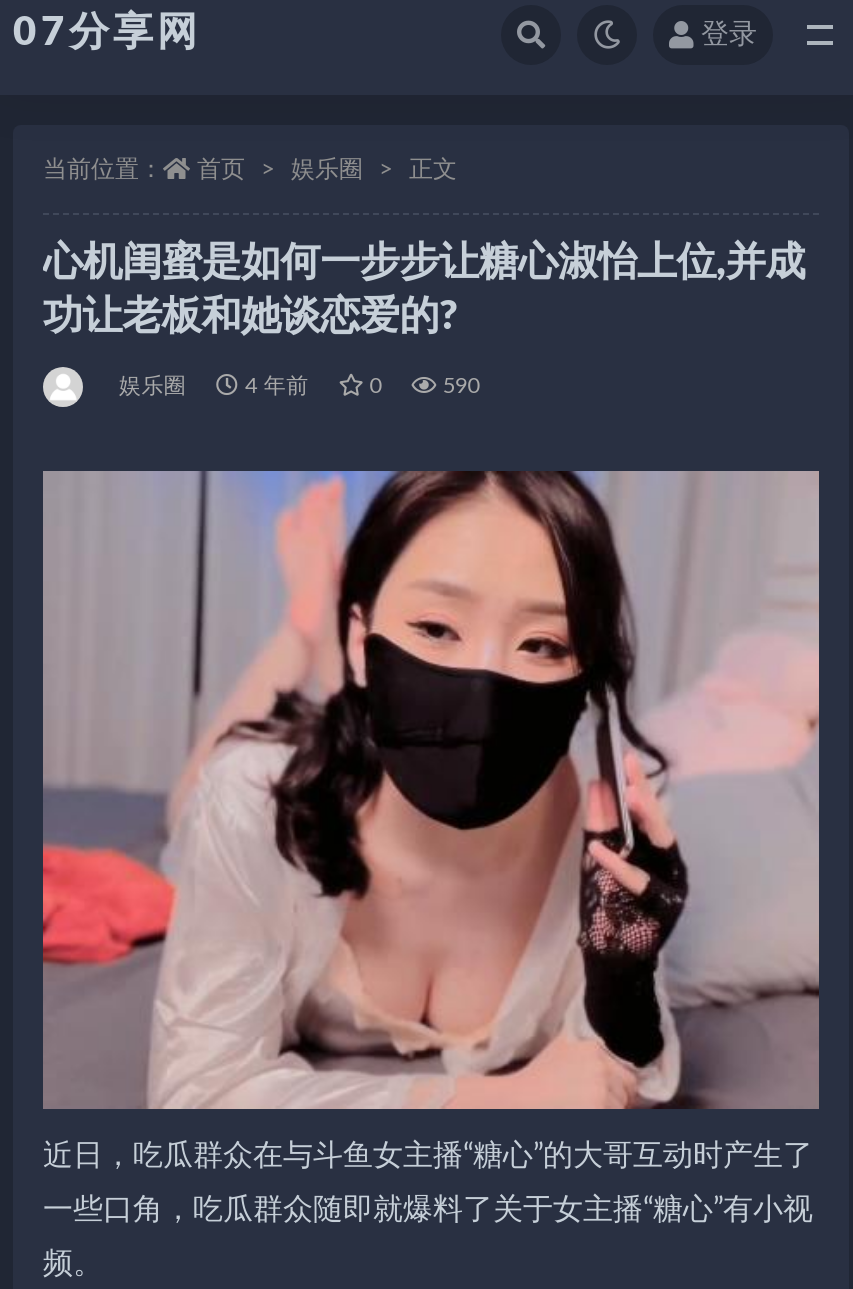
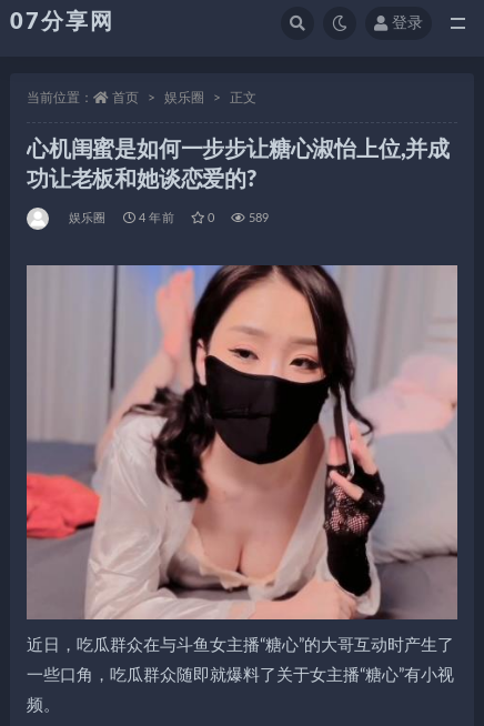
- 590
+ 589
